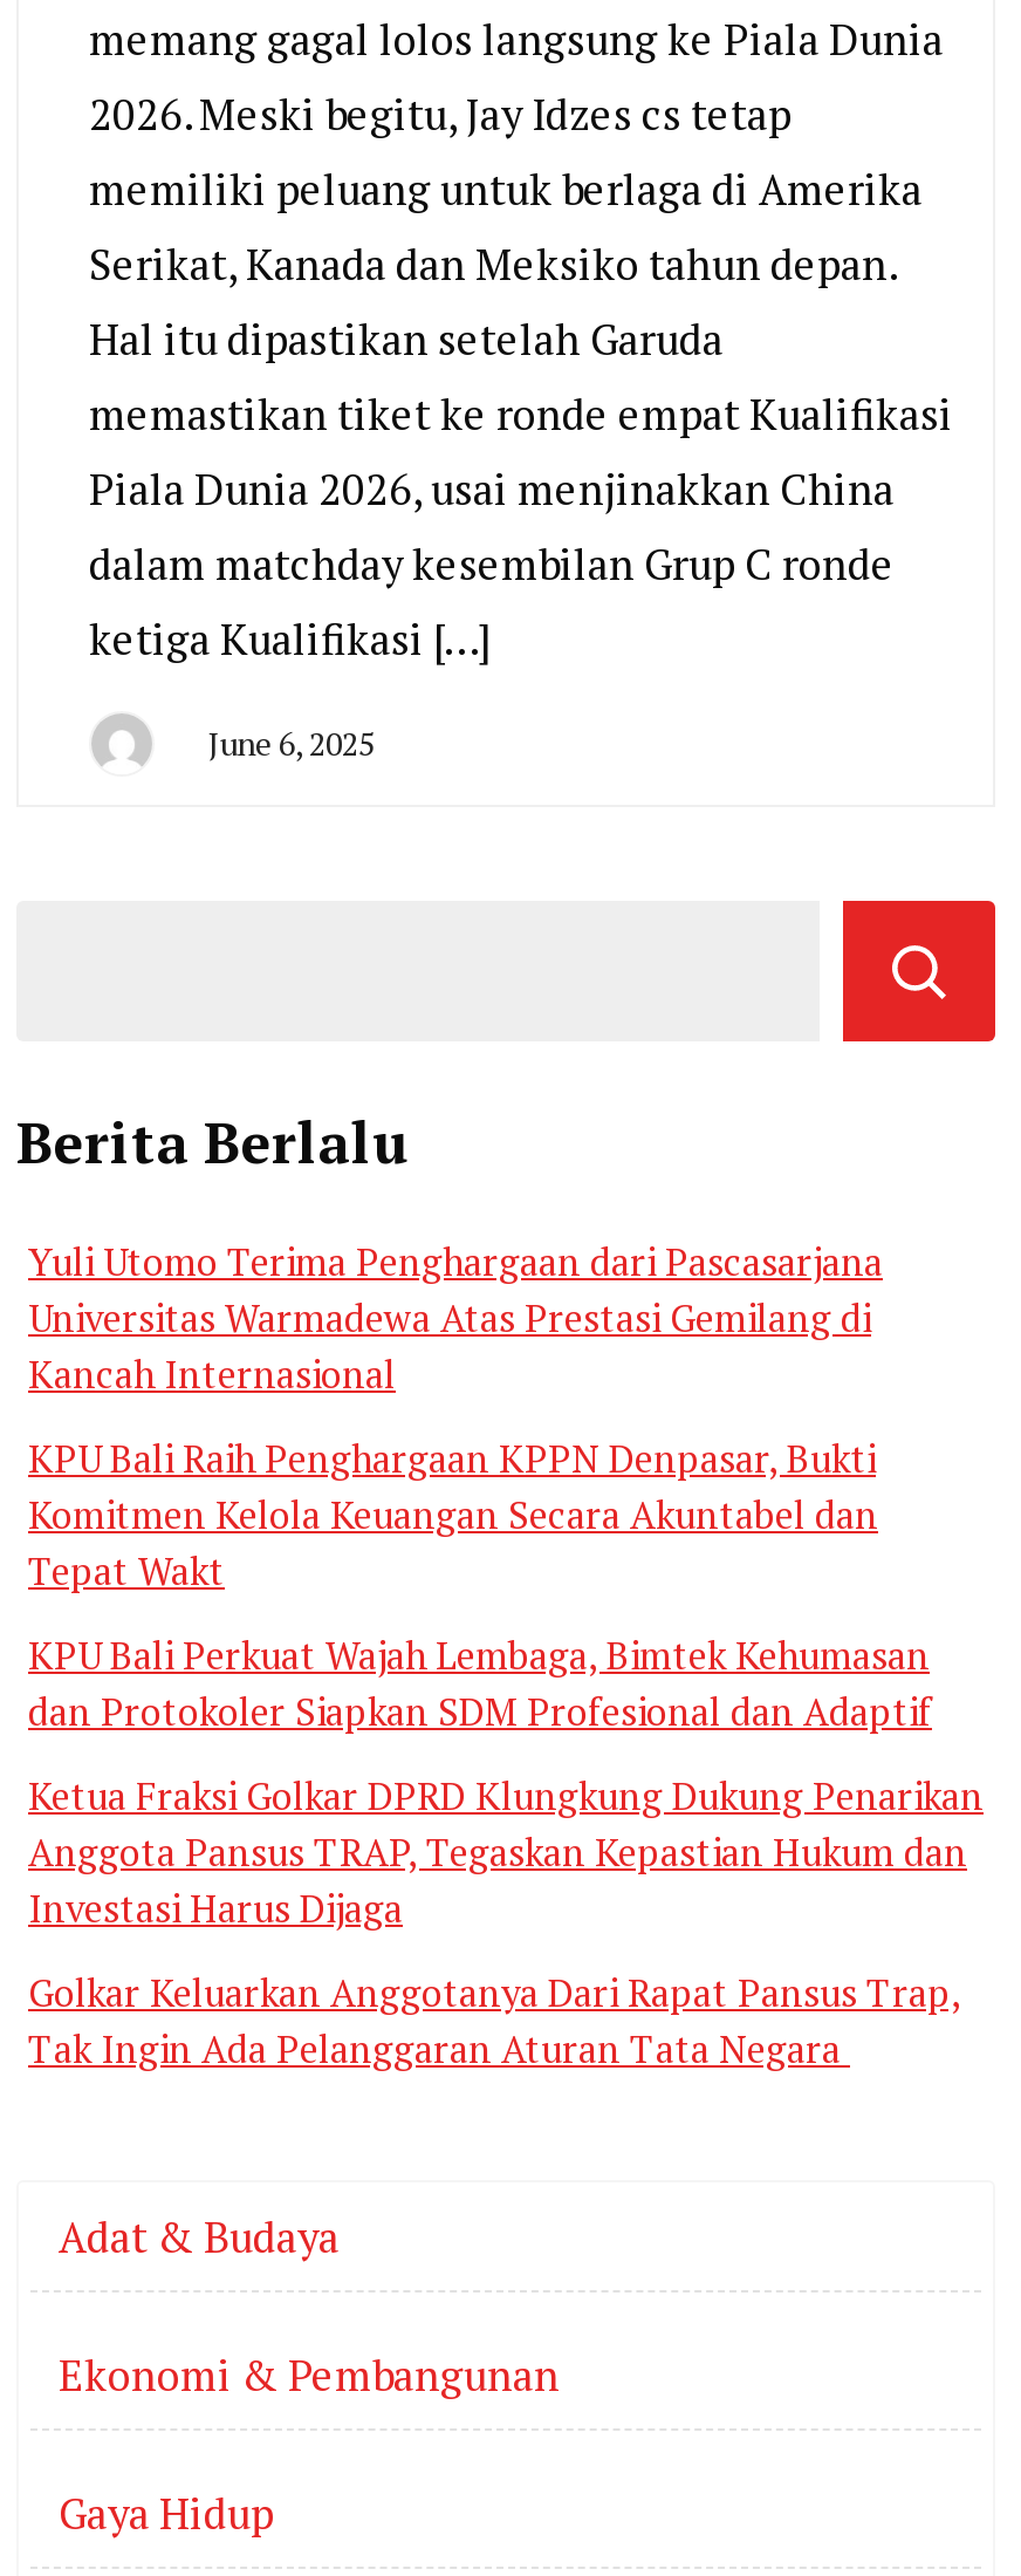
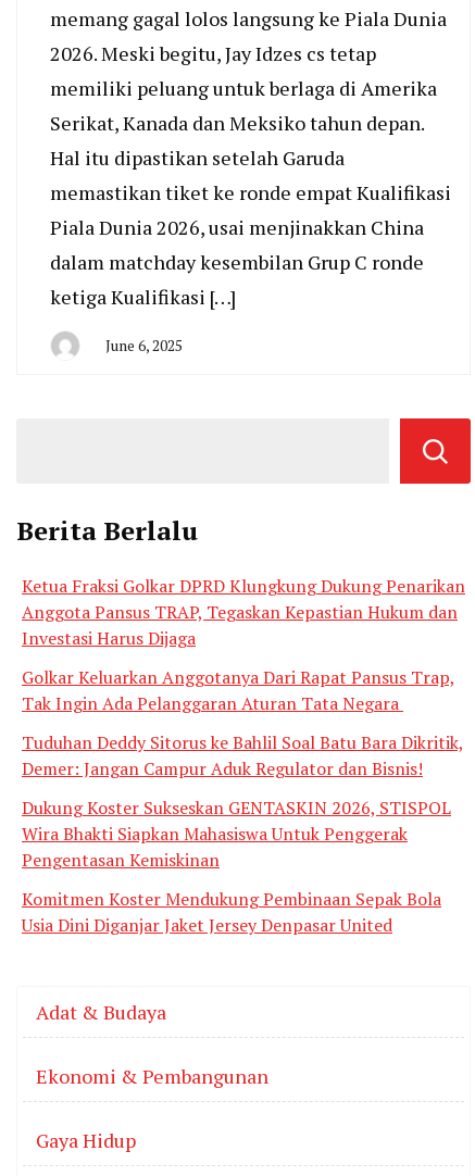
- Yuli Utomo Terima Penghargaan dari Pascasarjana
- Universitas Warmadewa Atas Prestasi Gemilang di
- Kancah Internasional
- KPU Bali Raih Penghargaan KPPN Denpasar, Bukti
- Komitmen Kelola Keuangan Secara Akuntabel dan
- Tepat Wakt
- KPU Bali Perkuat Wajah Lembaga, Bimtek Kehumasan
- dan Protokoler Siapkan SDM Profesional dan Adaptif

moved up: Ketua Fraksi Golkar DPRD Klungkung Dukung Penarikan | Anggota Pansus TRAP, Tegaskan Kepastian Hukum dan | Investasi Harus Dijaga | Golkar Keluarkan Anggotanya Dari Rapat Pansus Trap, | Tak Ingin Ada Pelanggaran Aturan Tata Negara

+ Tuduhan Deddy Sitorus ke Bahlil Soal Batu Bara Dikritik,
+ Demer: Jangan Campur Aduk Regulator dan Bisnis!
+ Dukung Koster Sukseskan GENTASKIN 2026, STISPOL
+ Wira Bhakti Siapkan Mahasiswa Untuk Penggerak
+ Pengentasan Kemiskinan
+ Komitmen Koster Mendukung Pembinaan Sepak Bola
+ Usia Dini Diganjar Jaket Jersey Denpasar United
